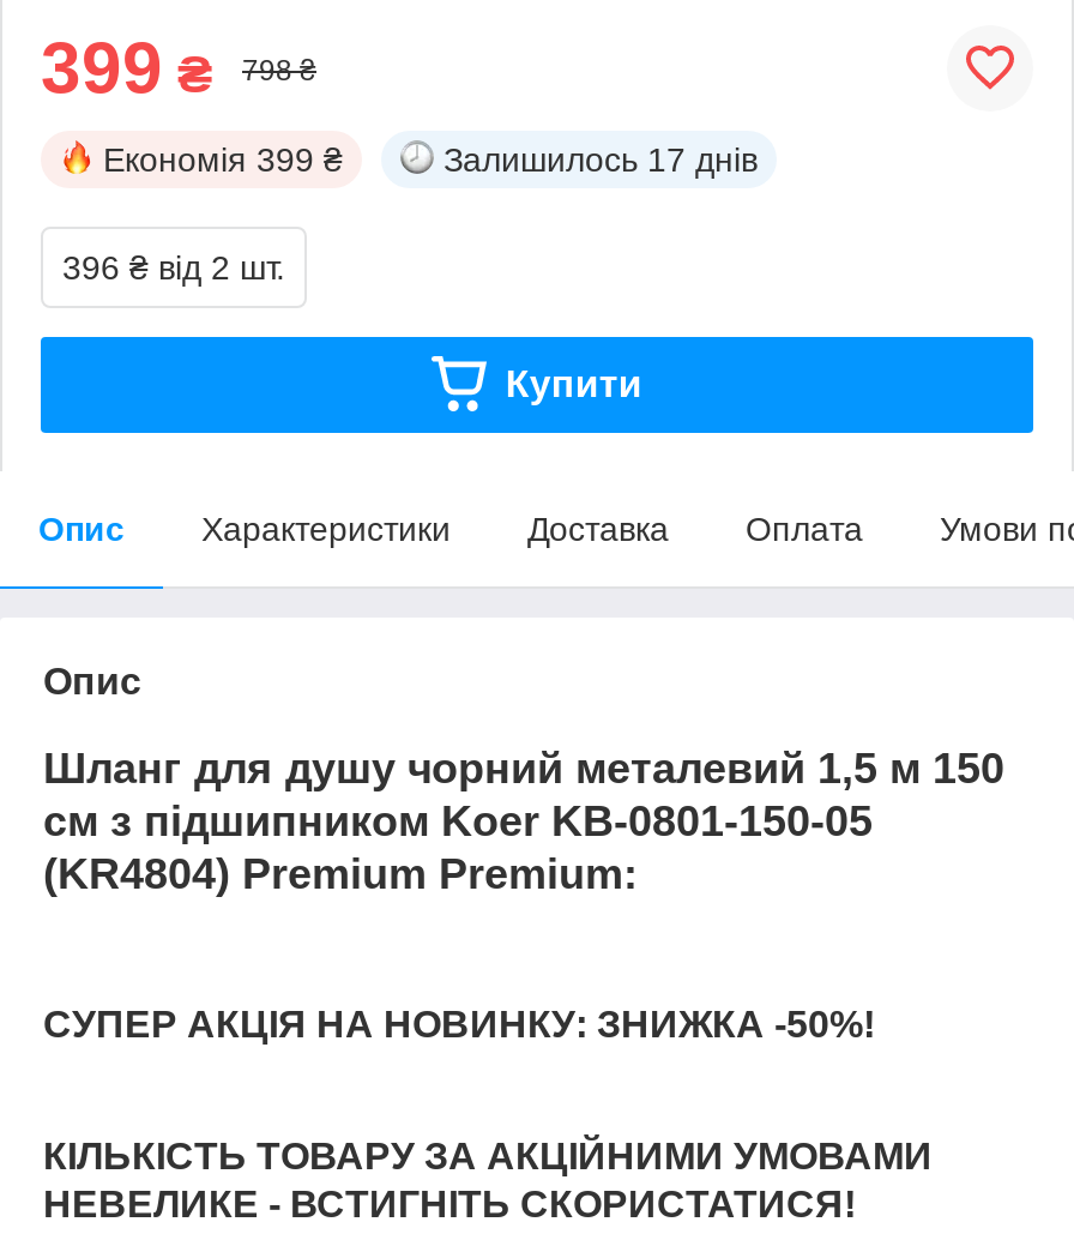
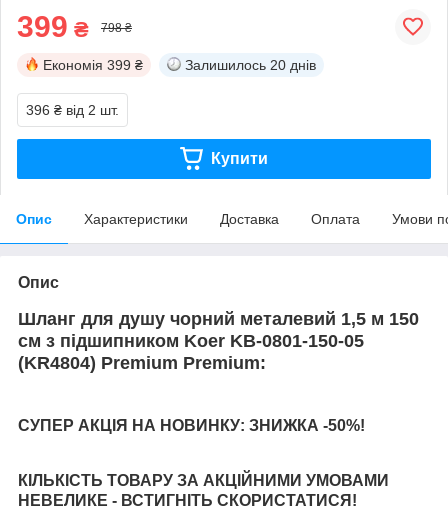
- Залишилось 17 днів
+ Залишилось 20 днів
